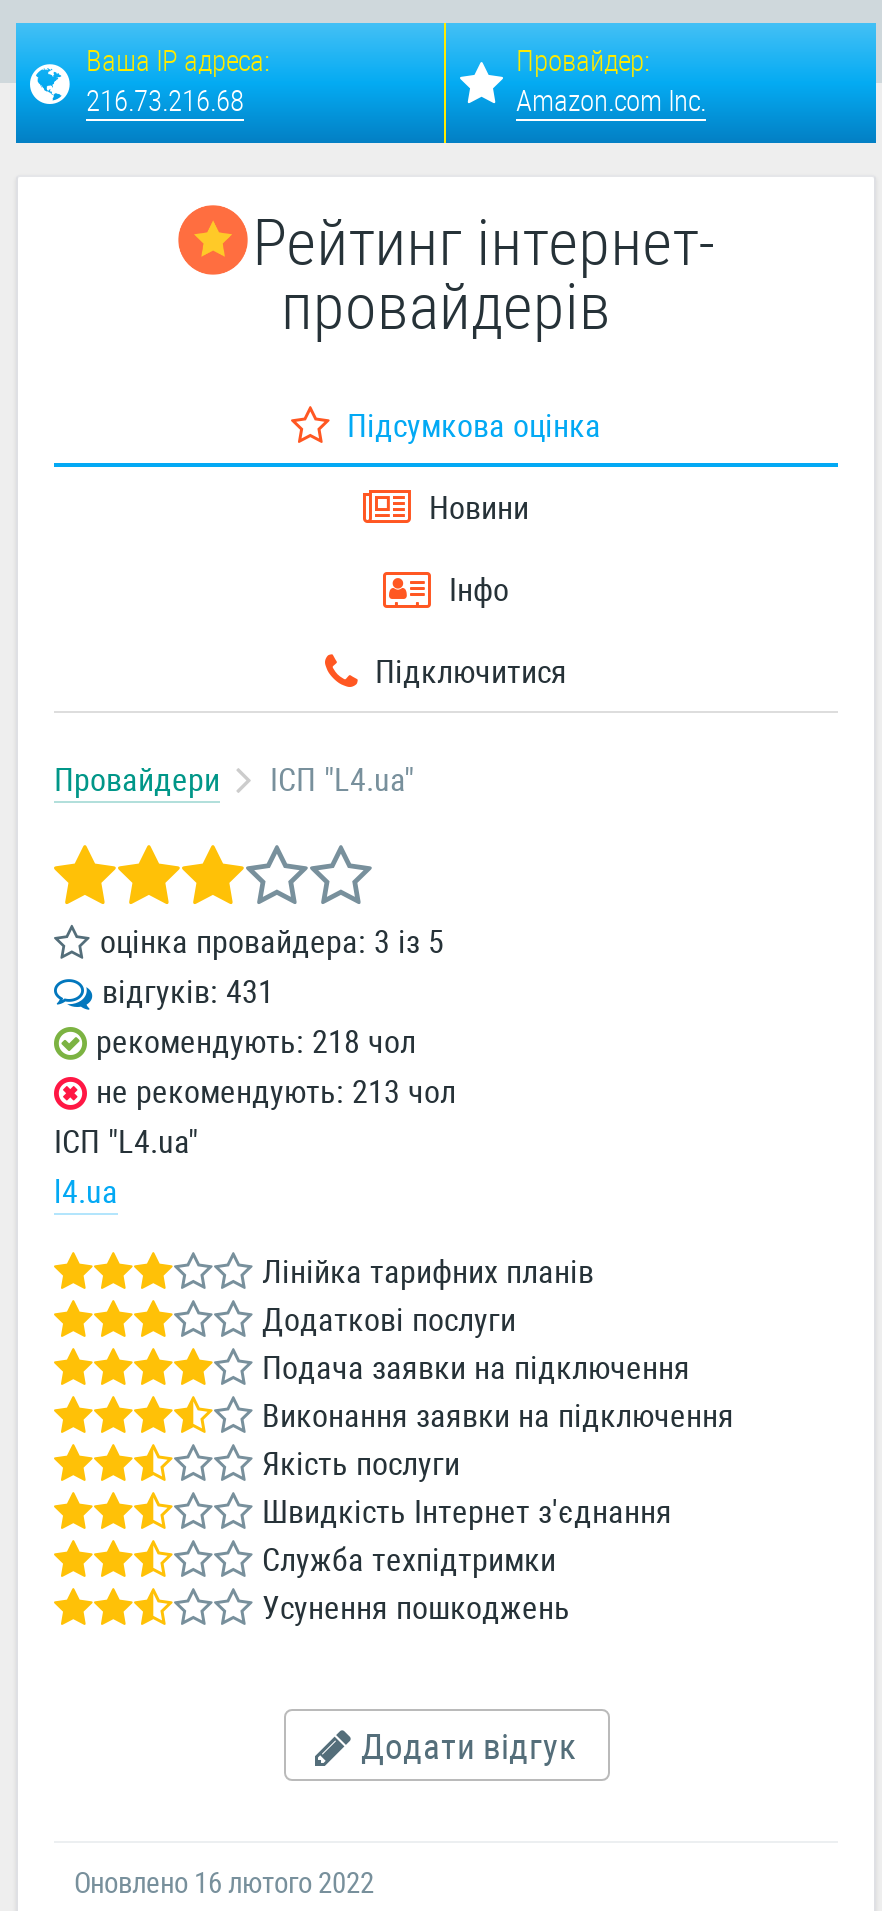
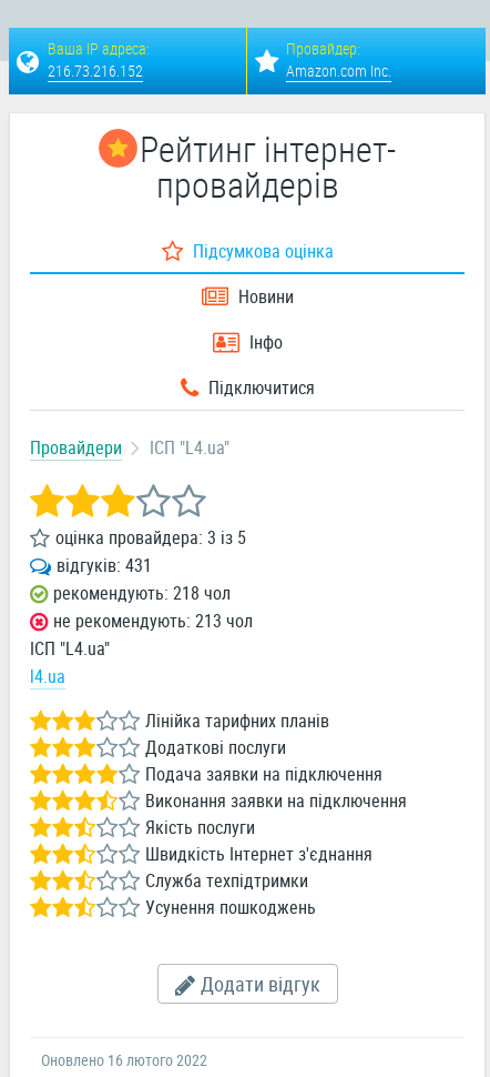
- 216.73.216.68
+ 216.73.216.152
